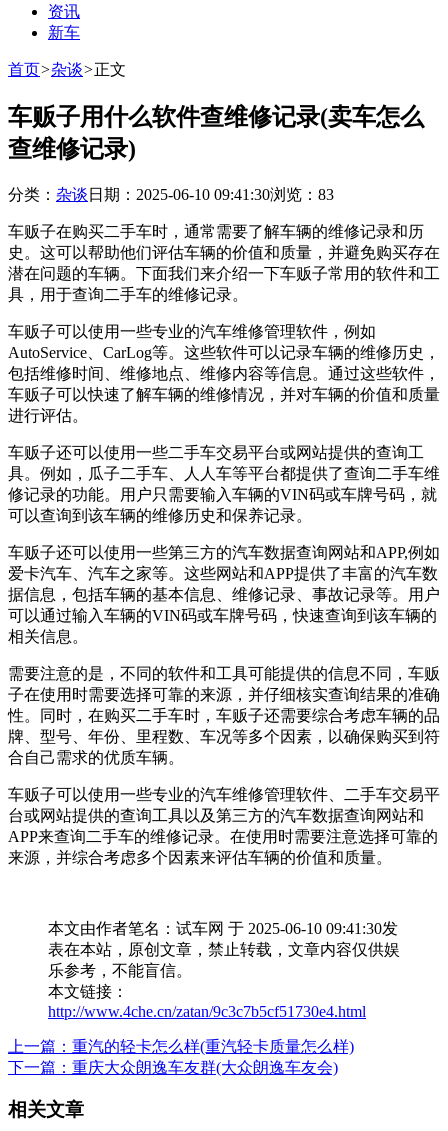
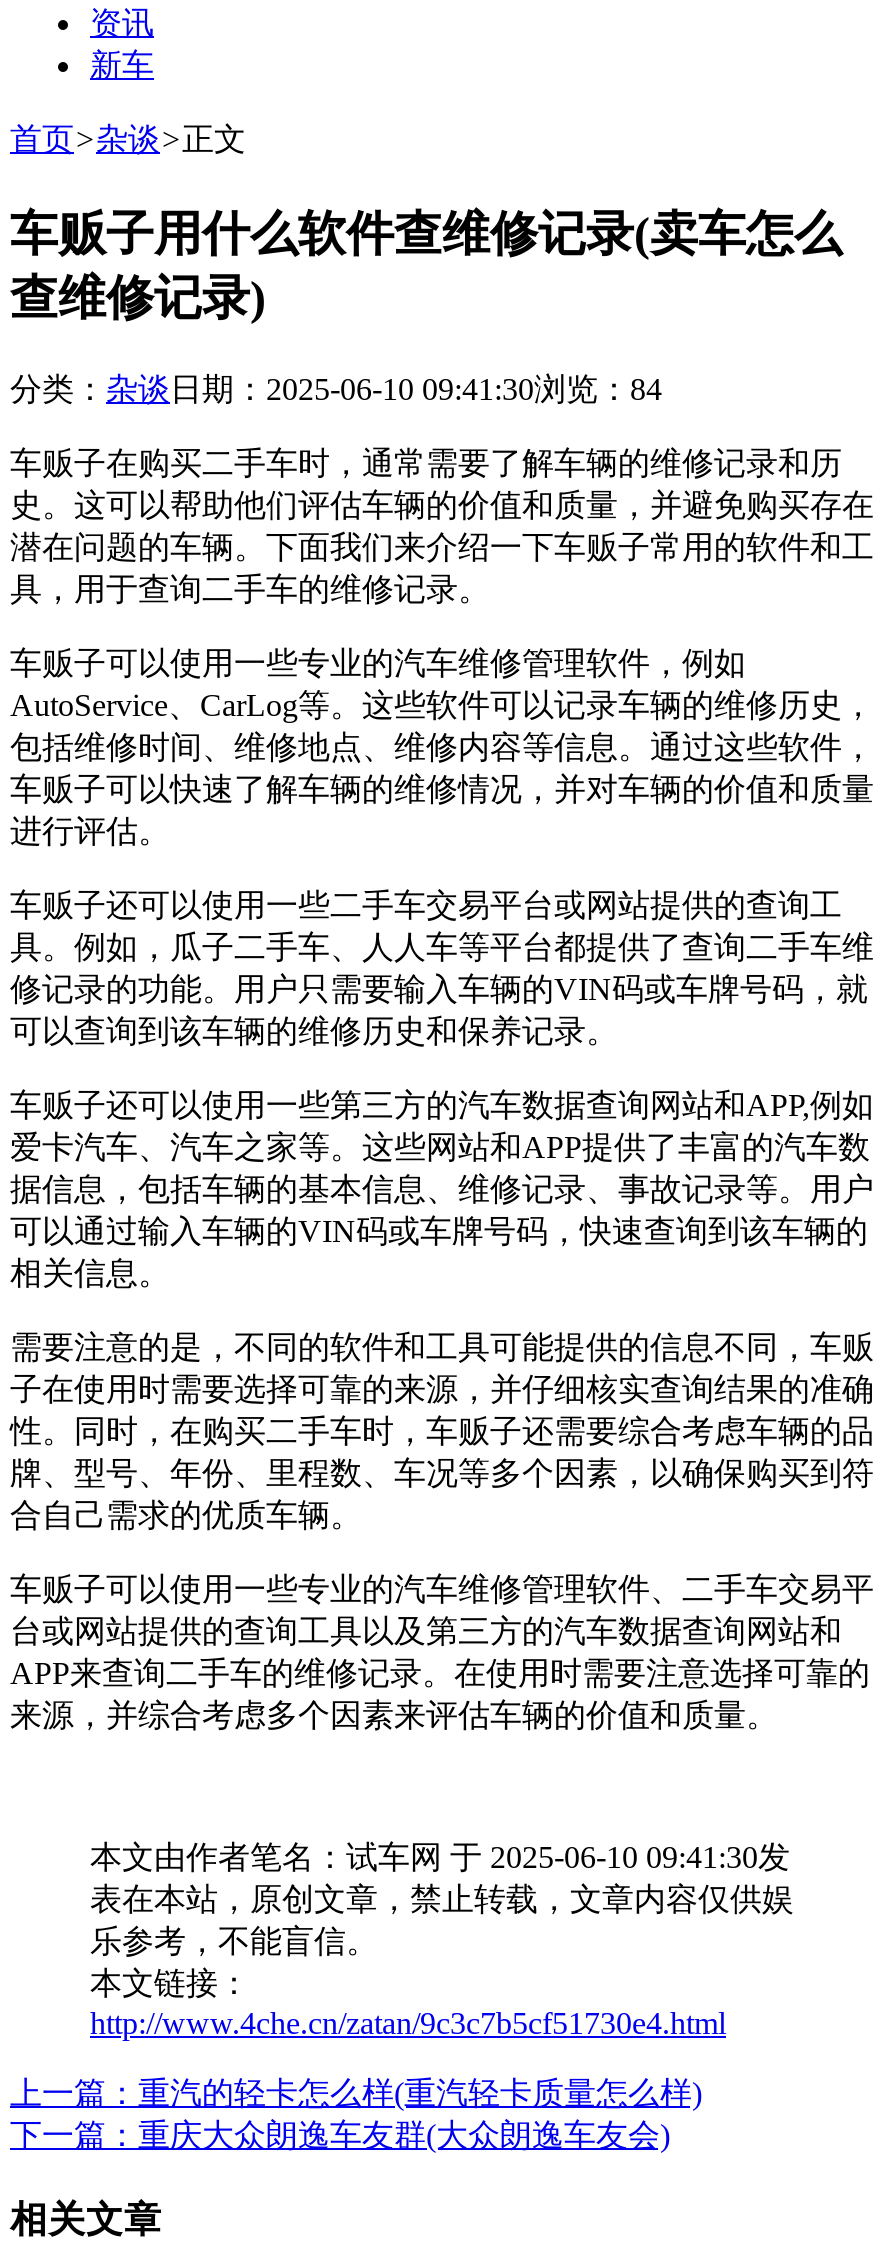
- 分类：杂谈日期：2025-06-10 09:41:30浏览：83
+ 分类：杂谈日期：2025-06-10 09:41:30浏览：84
